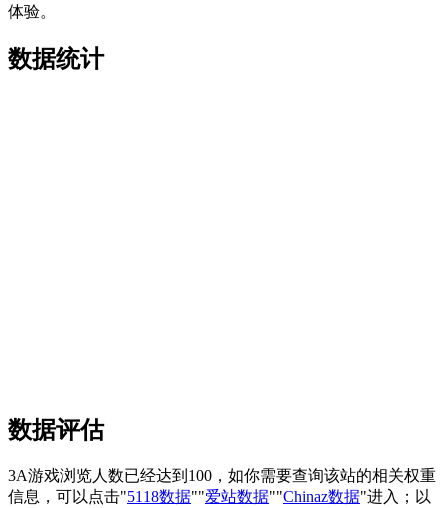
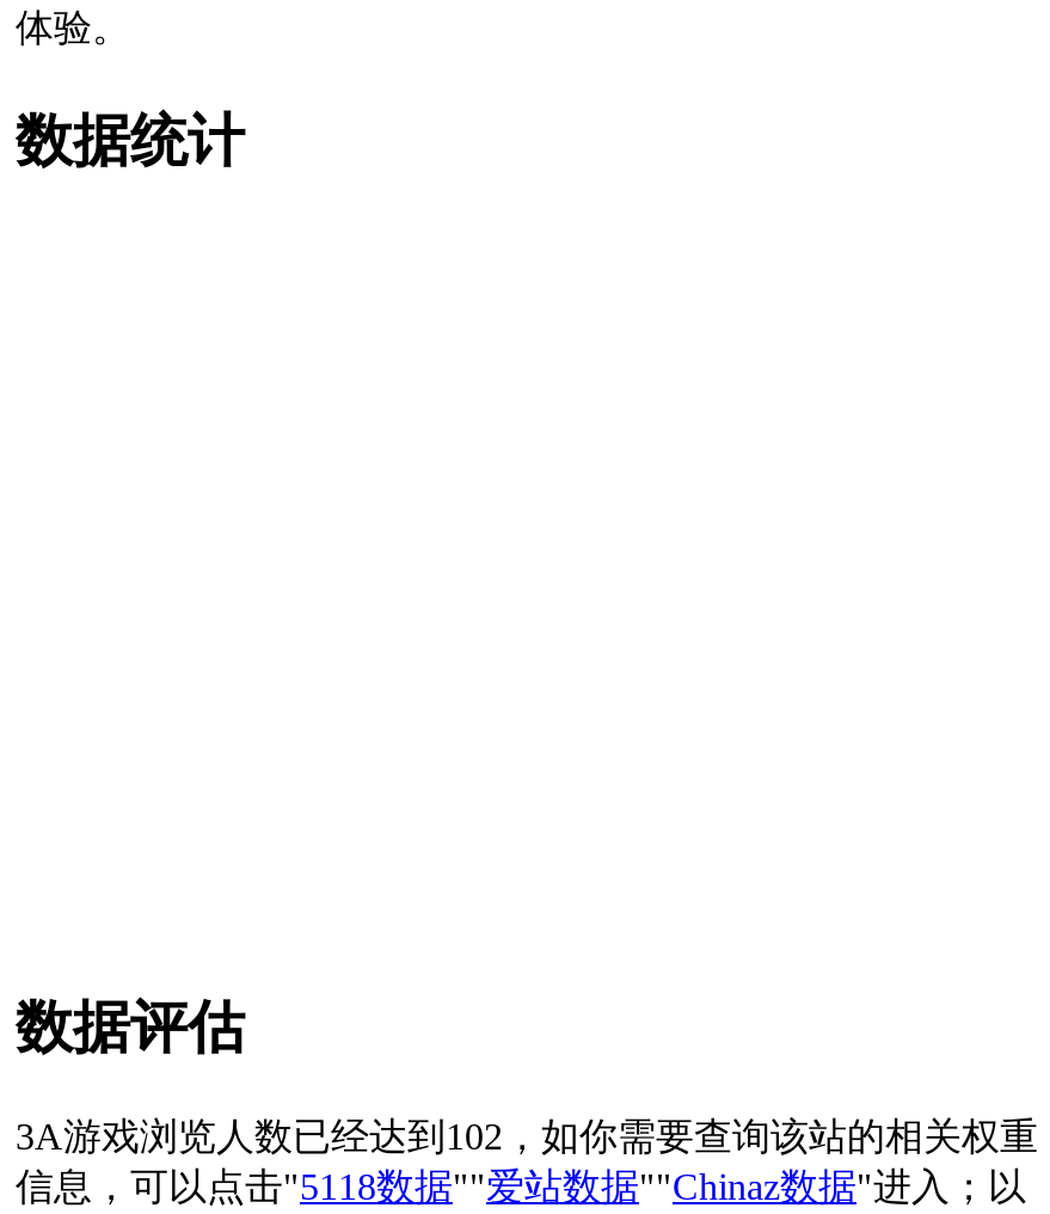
- 3A游戏浏览人数已经达到100，如你需要查询该站的相关权重
+ 3A游戏浏览人数已经达到102，如你需要查询该站的相关权重
